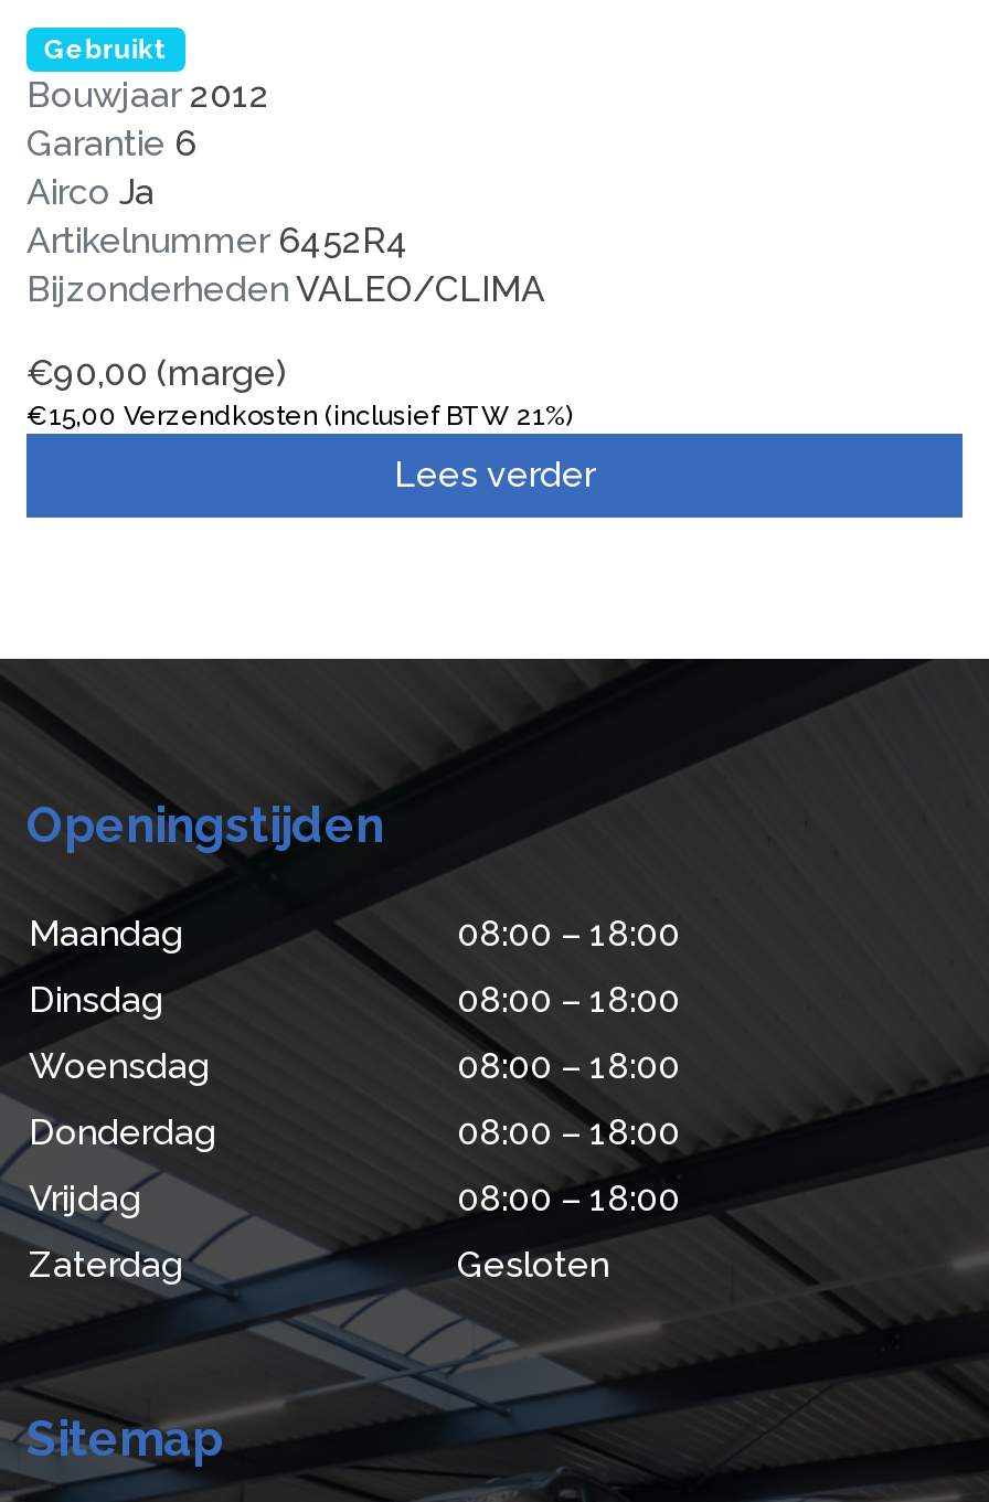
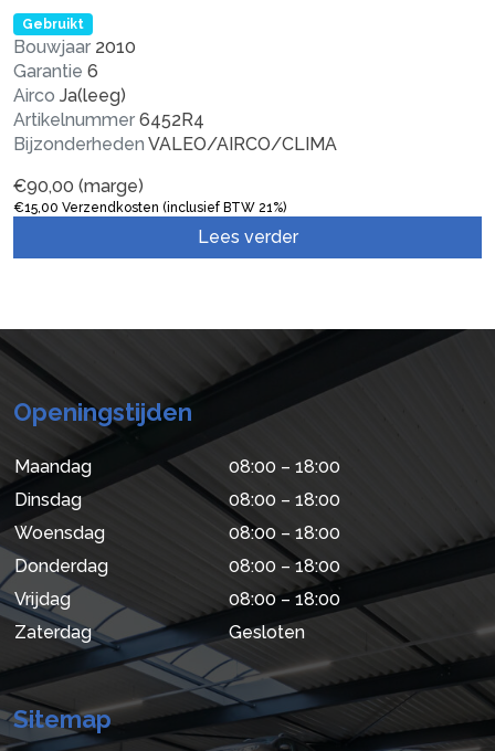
- Bouwjaar 2012
+ Bouwjaar 2010

- Airco Ja
+ Airco Ja(leeg)

- Bijzonderheden VALEO/CLIMA
+ Bijzonderheden VALEO/AIRCO/CLIMA
